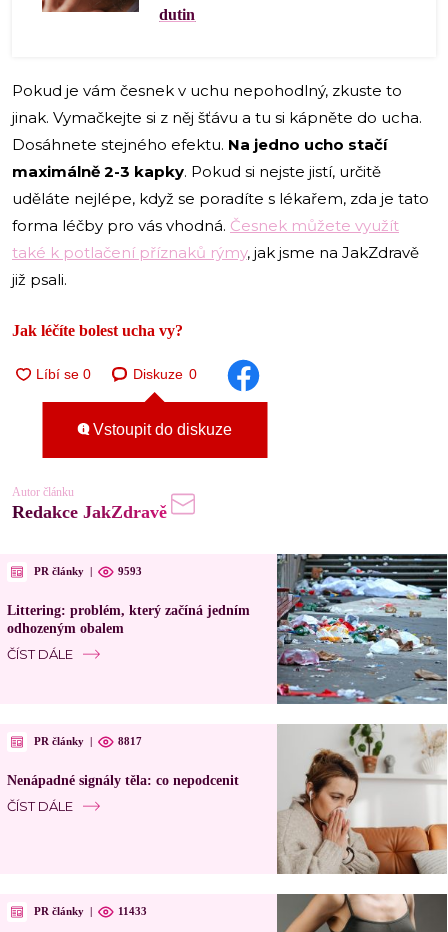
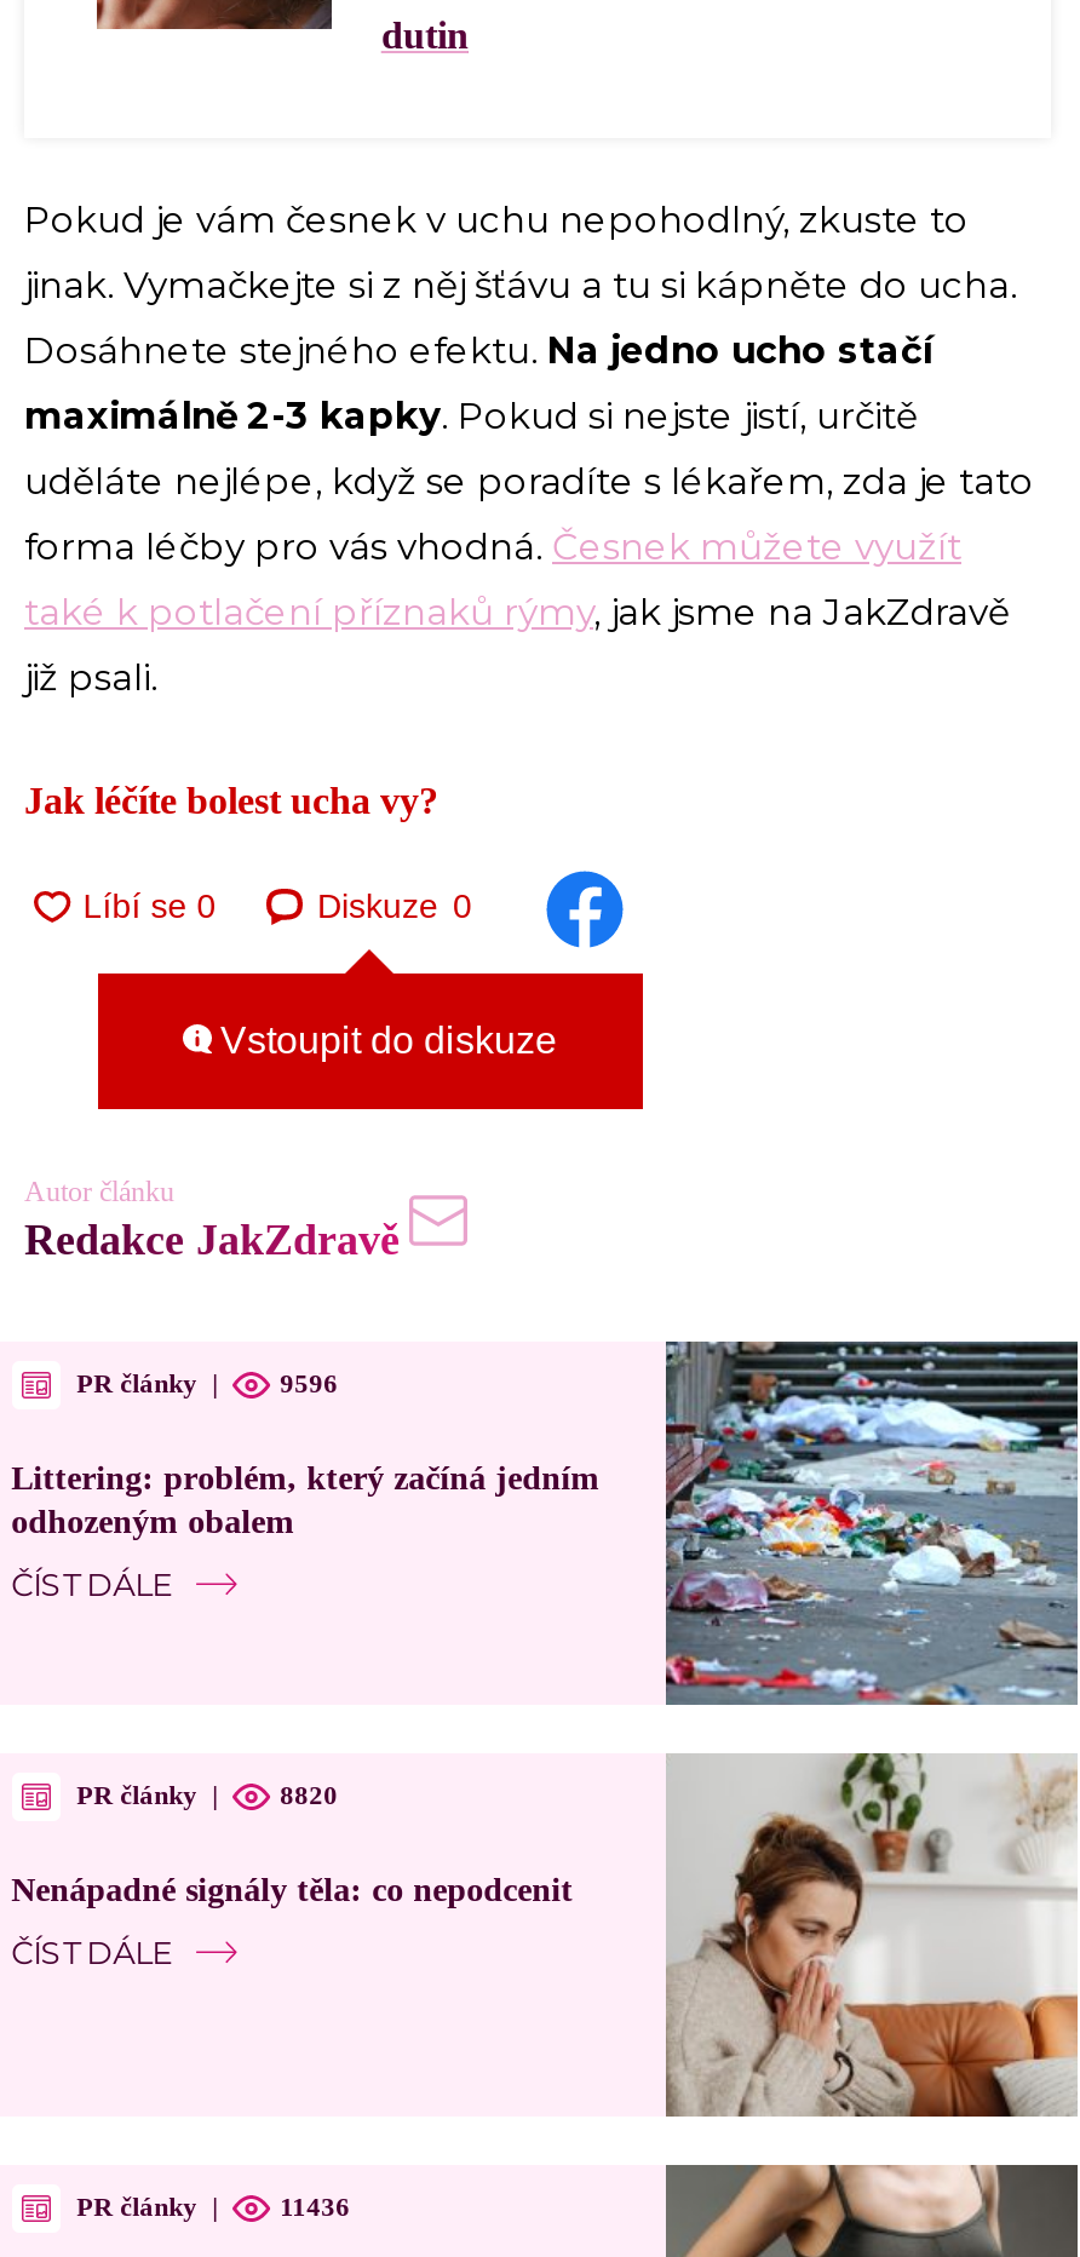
- 9593
+ 9596

- 8817
+ 8820

- 11433
+ 11436
